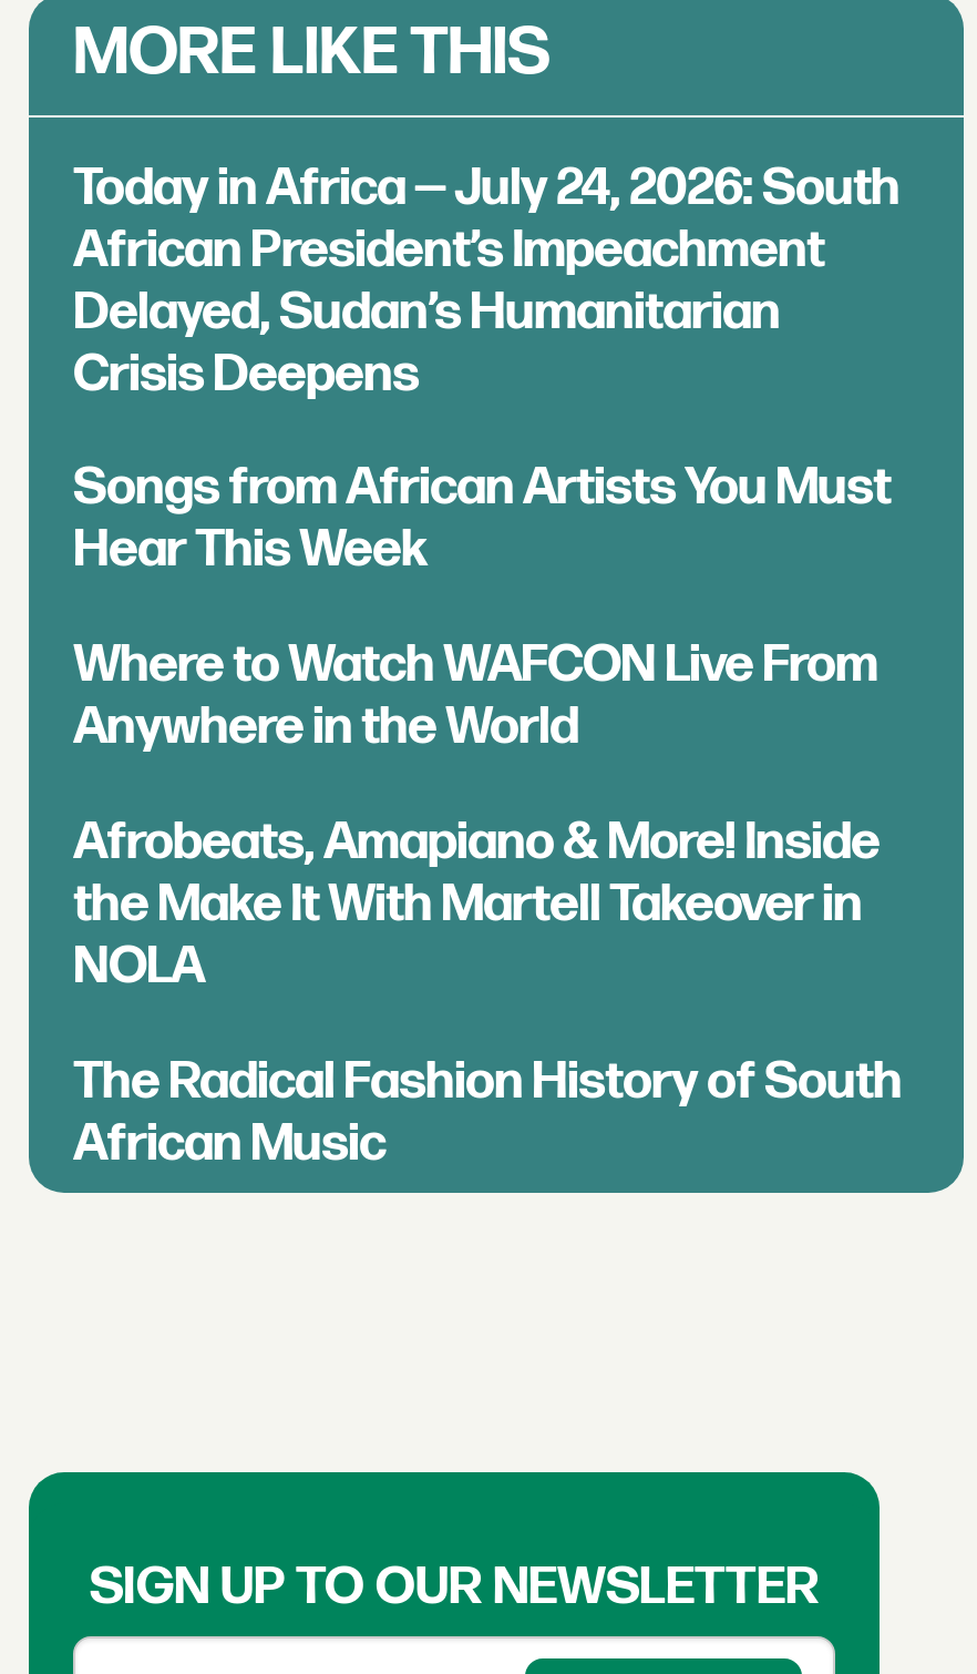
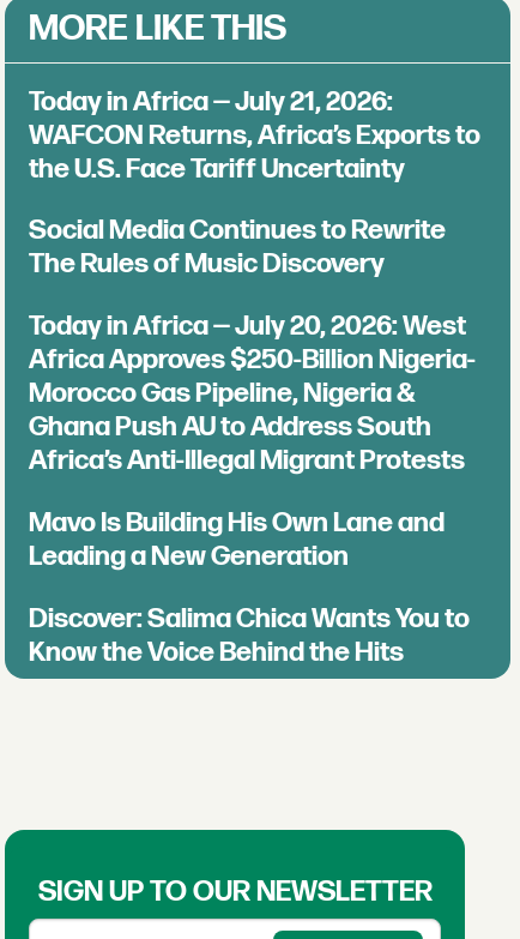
- Today in Africa — July 24, 2026: South
- African President’s Impeachment
- Delayed, Sudan’s Humanitarian
- Crisis Deepens
+ Today in Africa — July 21, 2026:
+ WAFCON Returns, Africa’s Exports to
+ the U.S. Face Tariff Uncertainty

- Songs from African Artists You Must
- Hear This Week
+ Social Media Continues to Rewrite
+ The Rules of Music Discovery

- Where to Watch WAFCON Live From
- Anywhere in the World
+ Today in Africa — July 20, 2026: West
+ Africa Approves $250-Billion Nigeria-
+ Morocco Gas Pipeline, Nigeria &
+ Ghana Push AU to Address South
+ Africa’s Anti-Illegal Migrant Protests

- Afrobeats, Amapiano & More! Inside
- the Make It With Martell Takeover in
- NOLA
+ Mavo Is Building His Own Lane and
+ Leading a New Generation

- The Radical Fashion History of South
- African Music
+ Discover: Salima Chica Wants You to
+ Know the Voice Behind the Hits
